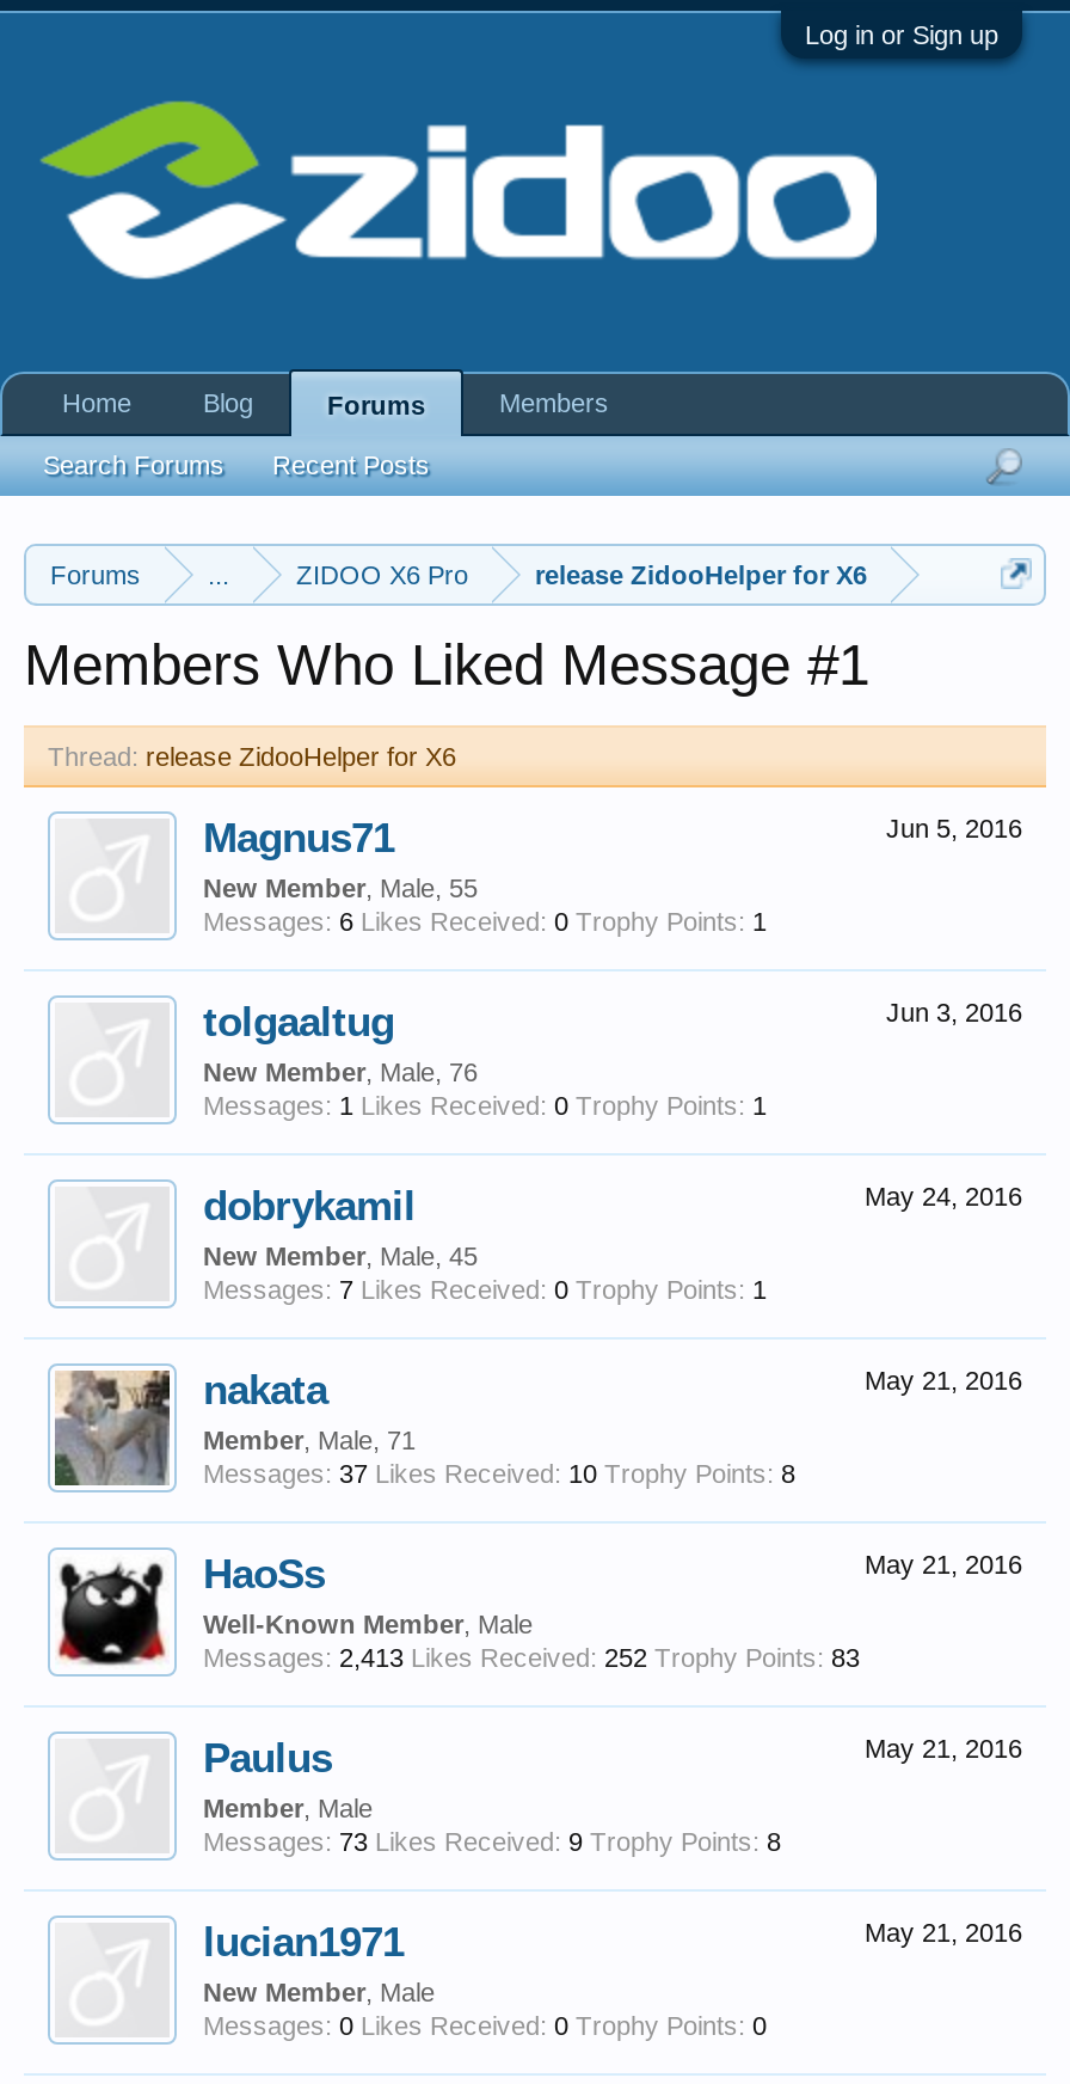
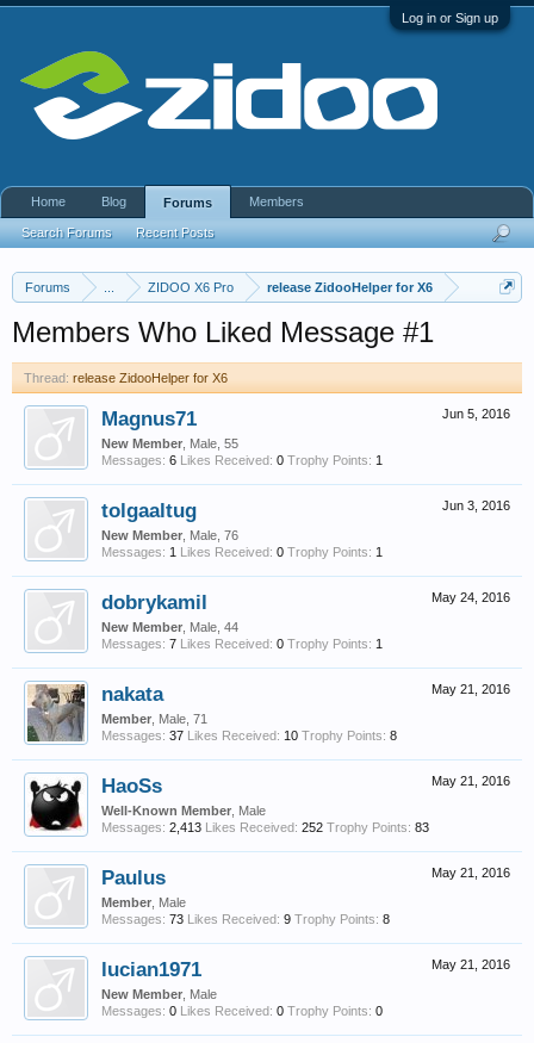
- New Member, Male, 45
+ New Member, Male, 44
